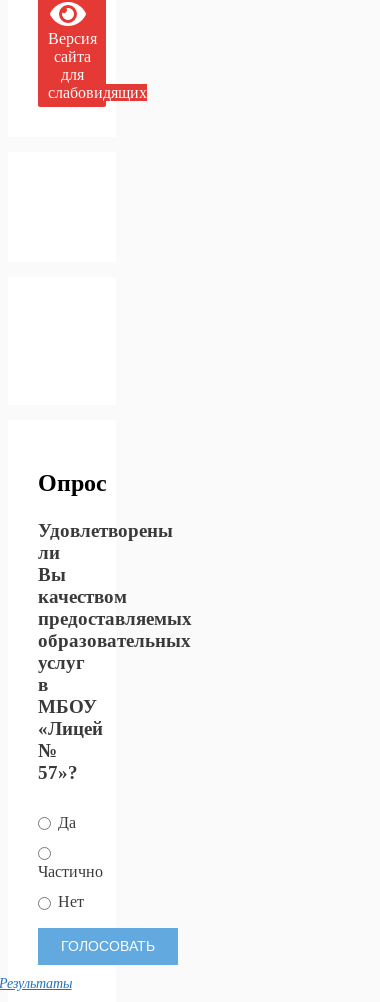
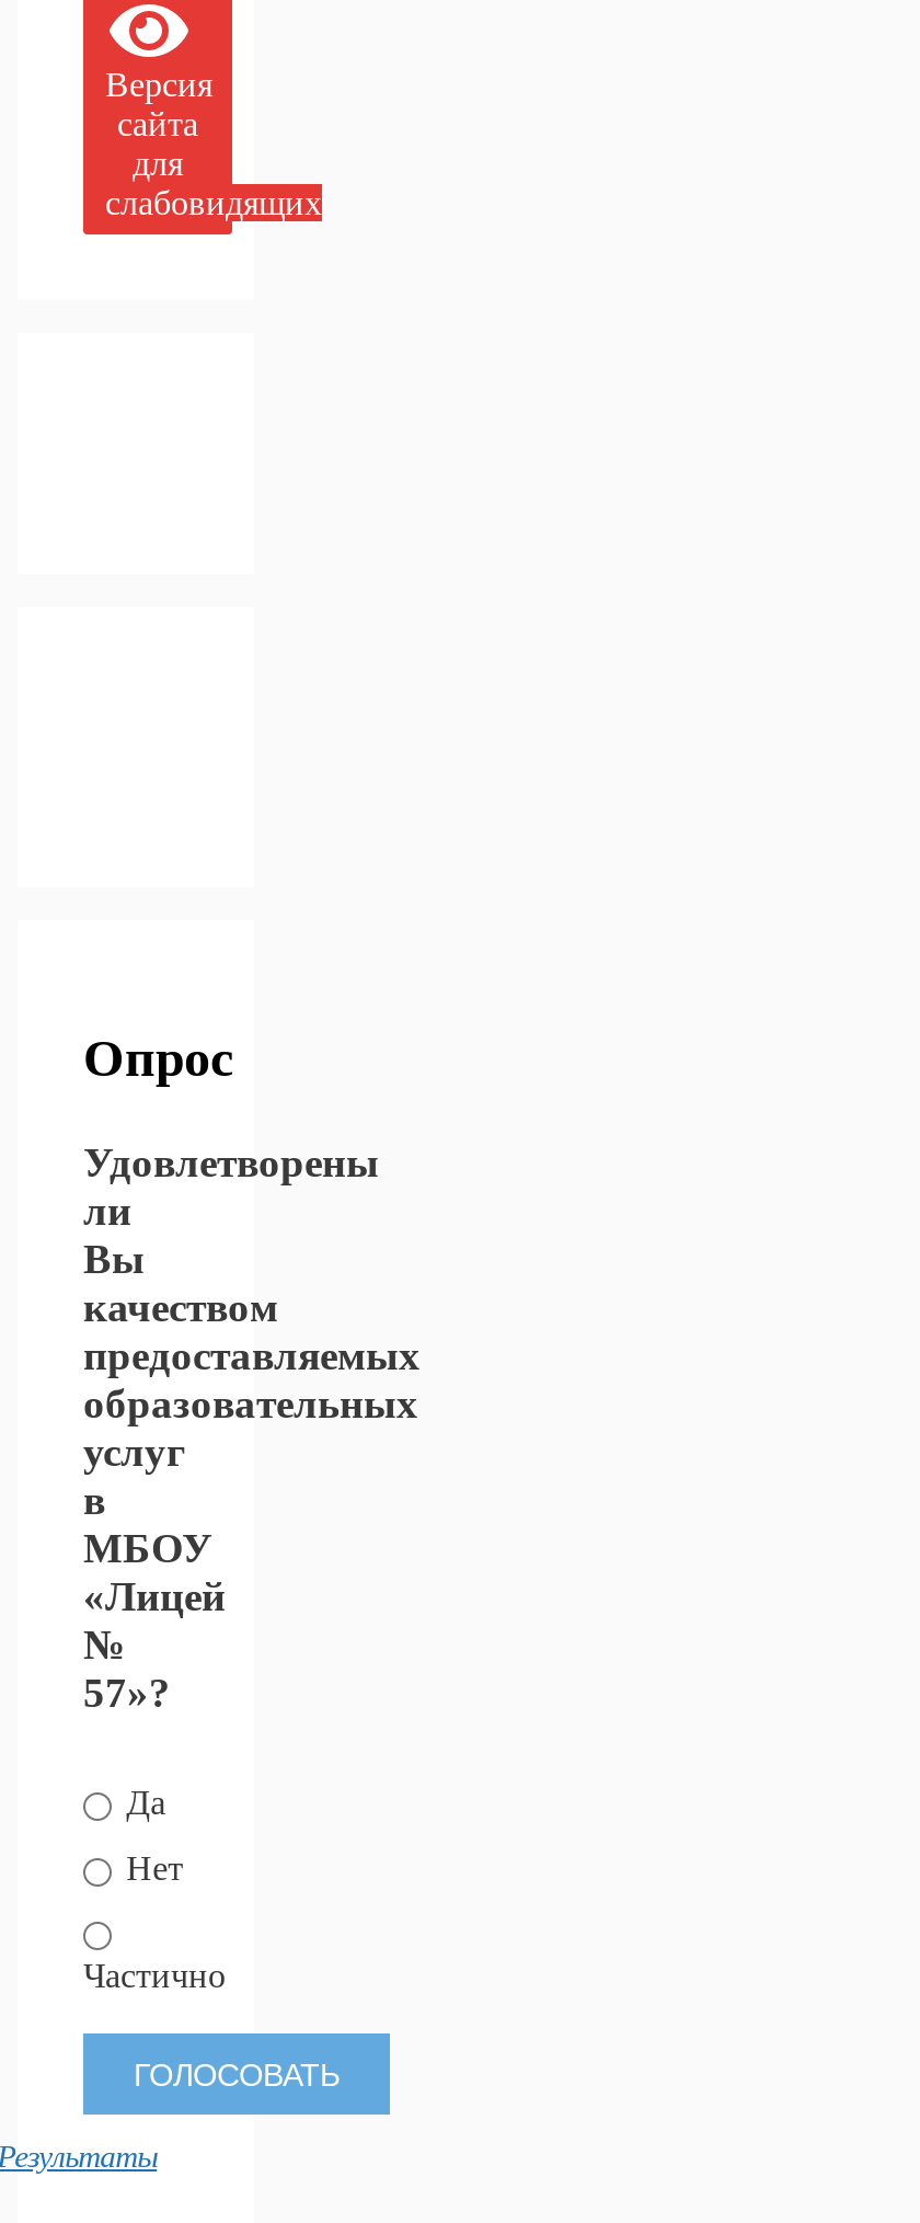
moved down: Частично

moved up: Нет
